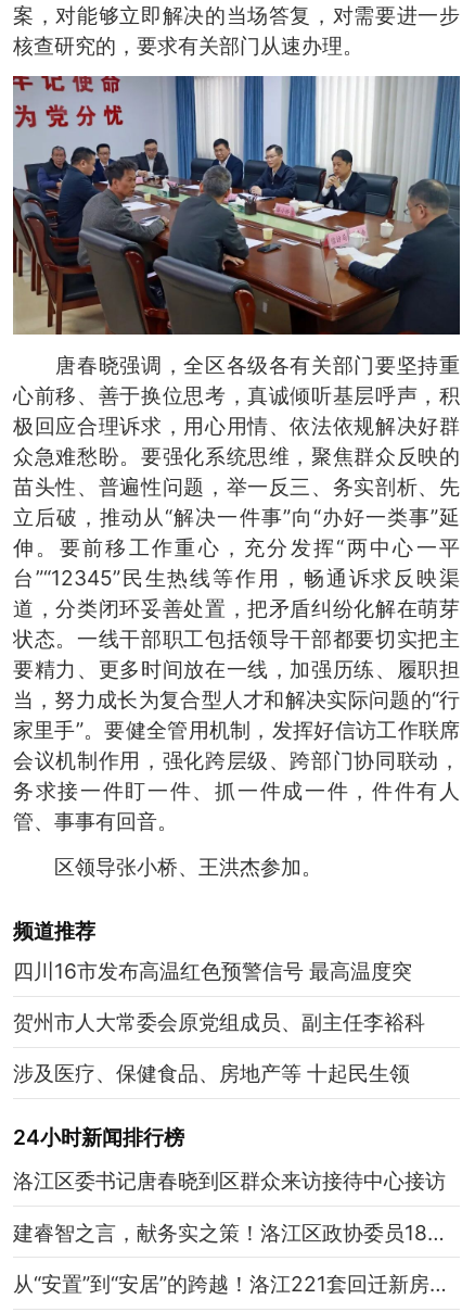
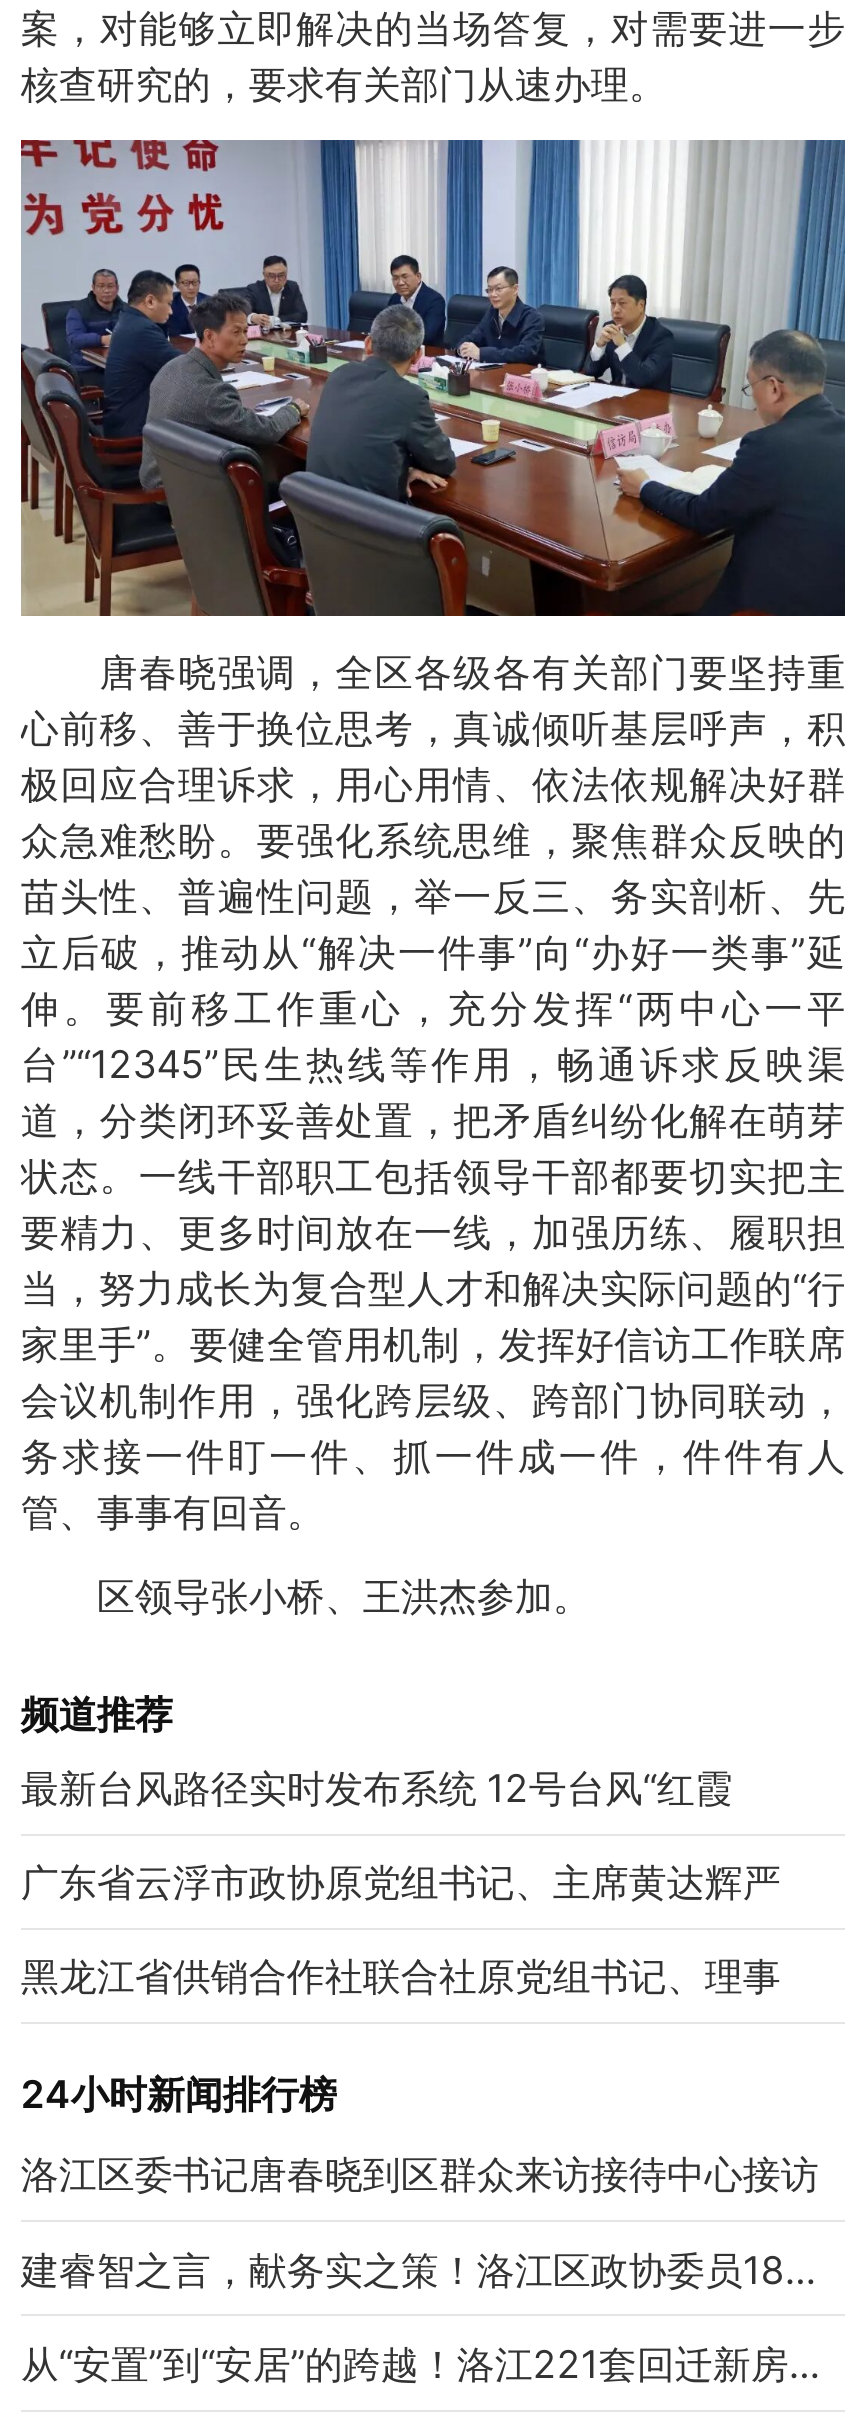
- 四川16市发布高温红色预警信号 最高温度突
+ 最新台风路径实时发布系统 12号台风“红霞

- 贺州市人大常委会原党组成员、副主任李裕科
+ 广东省云浮市政协原党组书记、主席黄达辉严

- 涉及医疗、保健食品、房地产等 十起民生领
+ 黑龙江省供销合作社联合社原党组书记、理事
